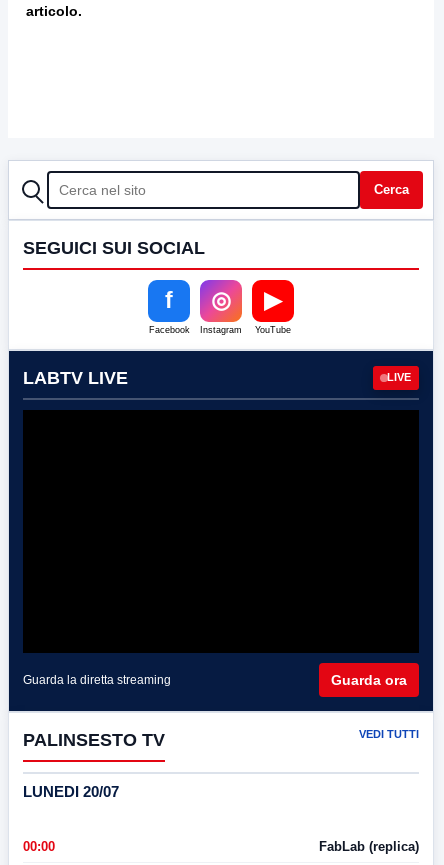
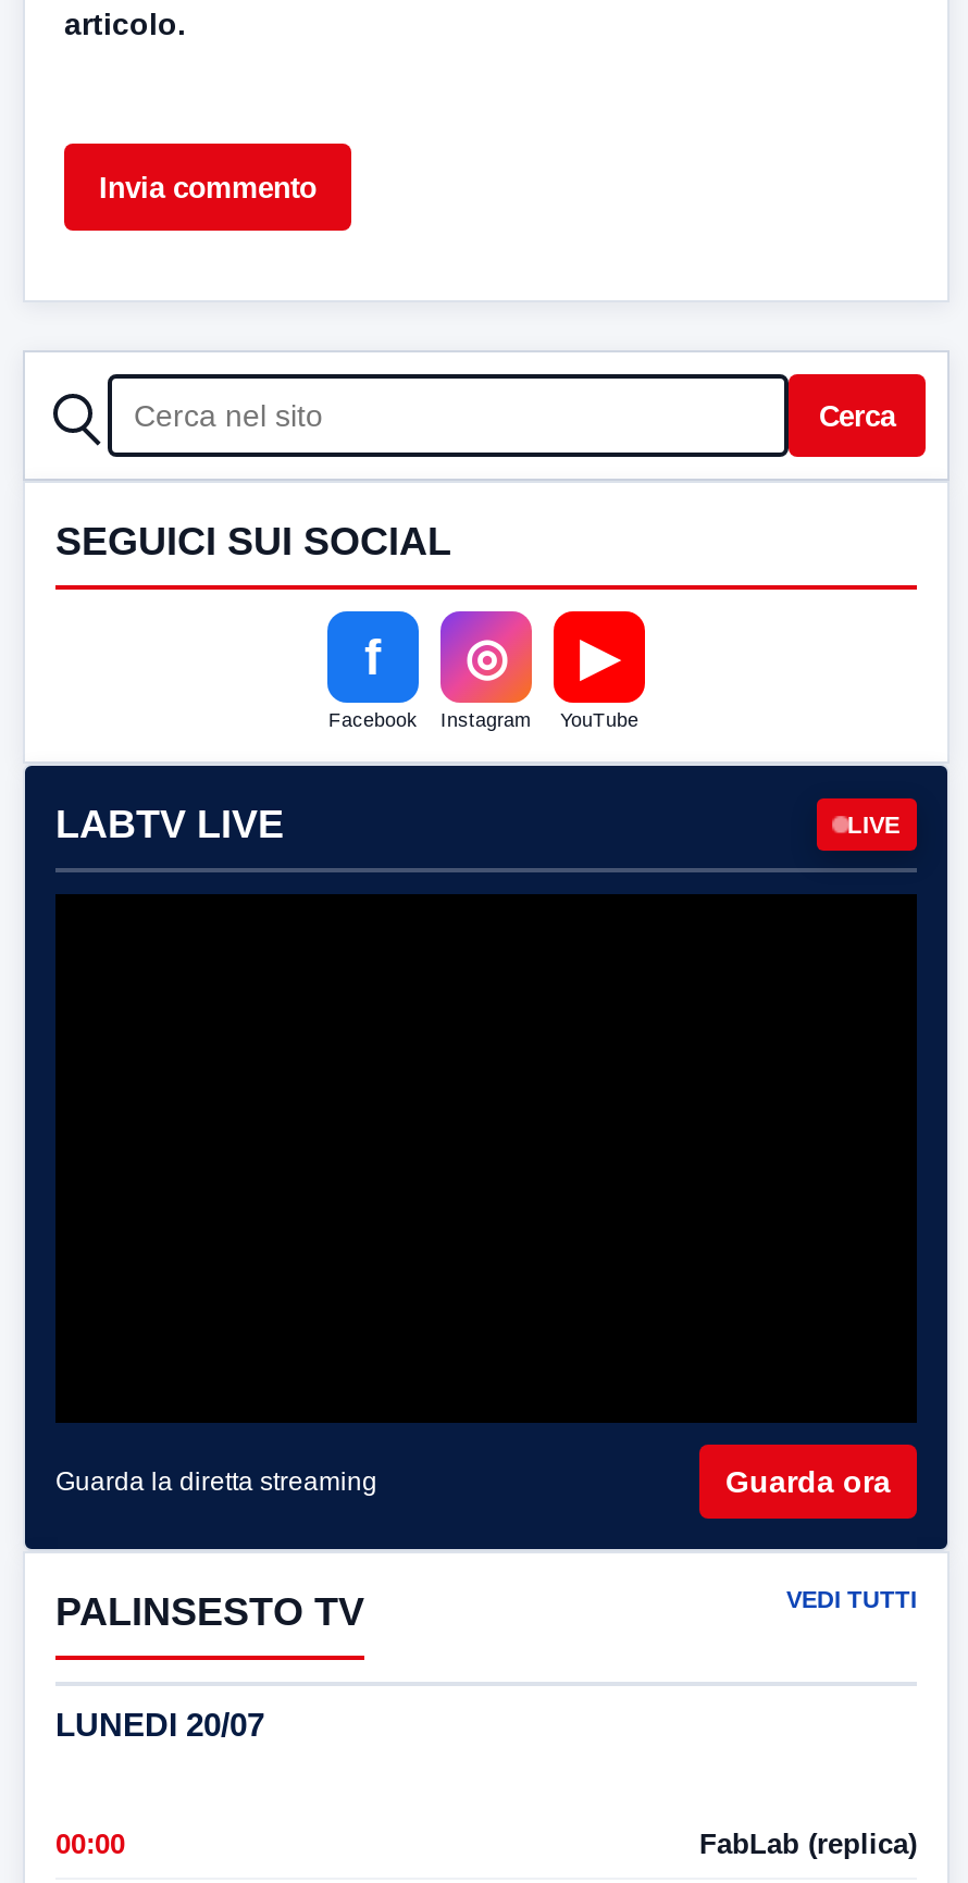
+ [image]
